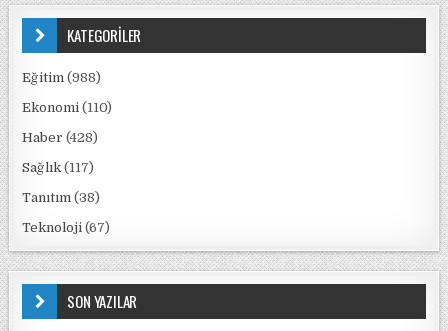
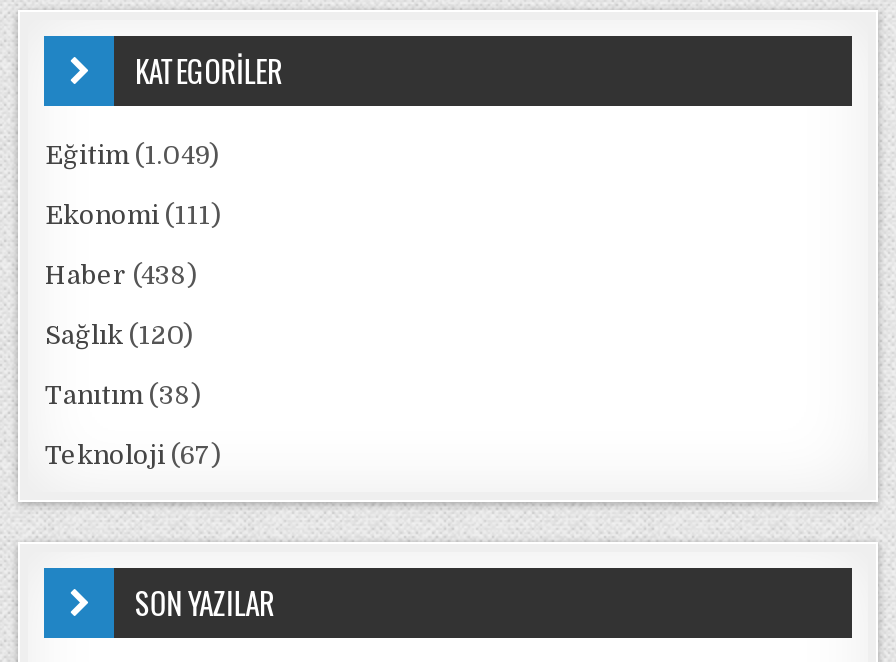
- Eğitim (988)
+ Eğitim (1.049)

- Ekonomi (110)
+ Ekonomi (111)

- Haber (428)
+ Haber (438)

- Sağlık (117)
+ Sağlık (120)
